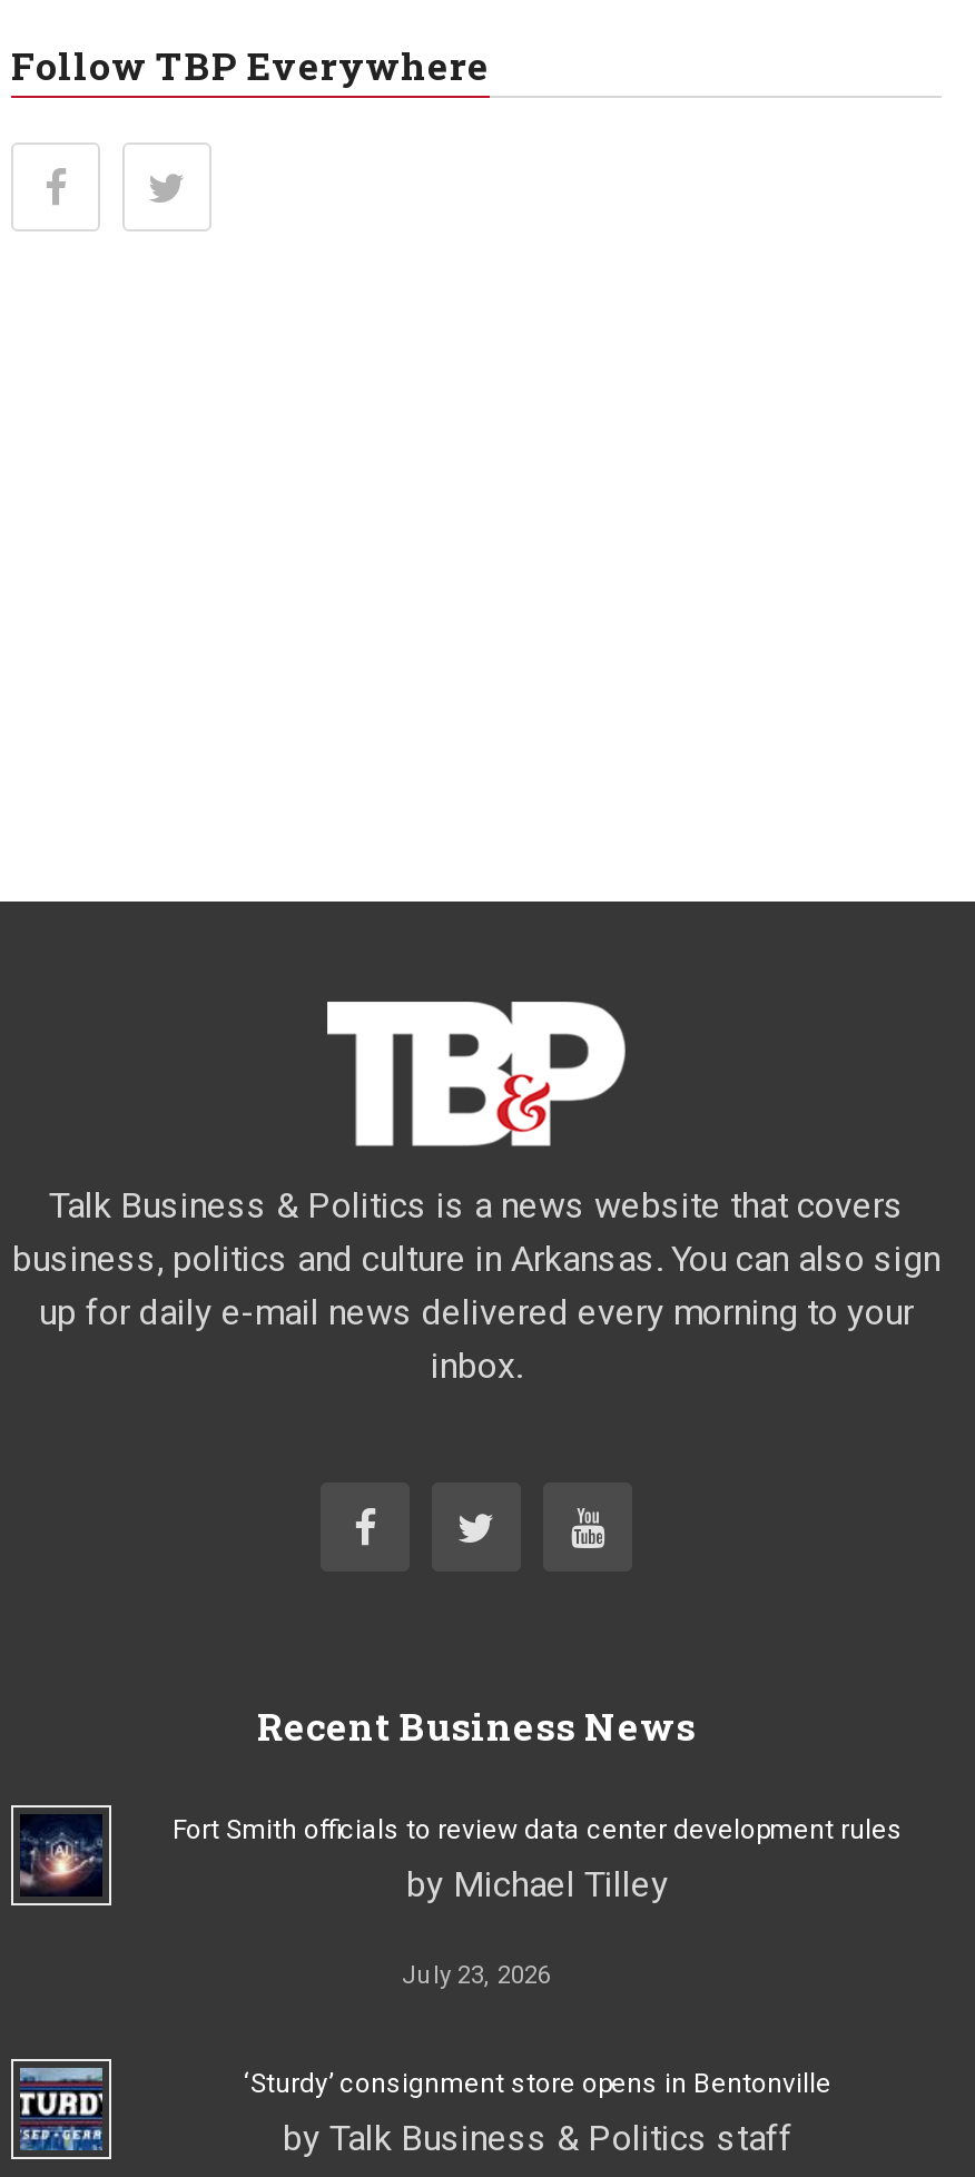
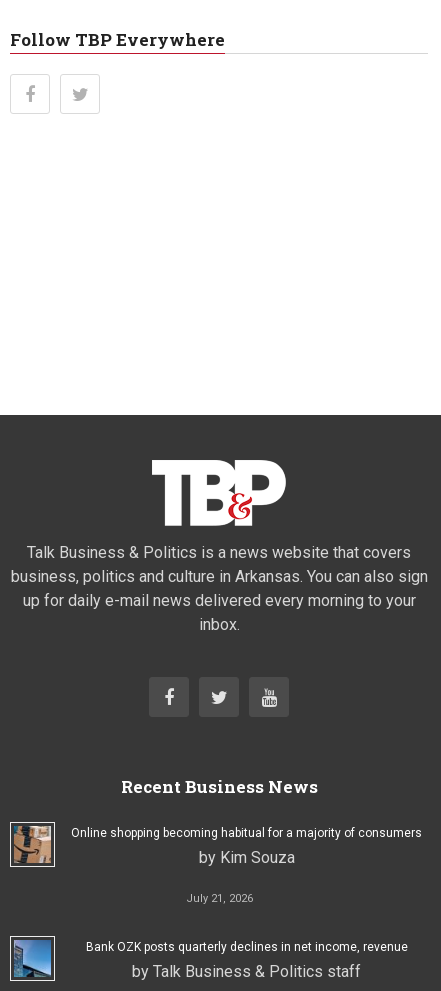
- [image]
- Fort Smith officials to review data center development rules
- by Michael Tilley
+ [image]
+ Online shopping becoming habitual for a majority of consumers
+ by Kim Souza

- July 23, 2026
+ July 21, 2026

- [image]
+ [image]

- ‘Sturdy’ consignment store opens in Bentonville
+ Bank OZK posts quarterly declines in net income, revenue
